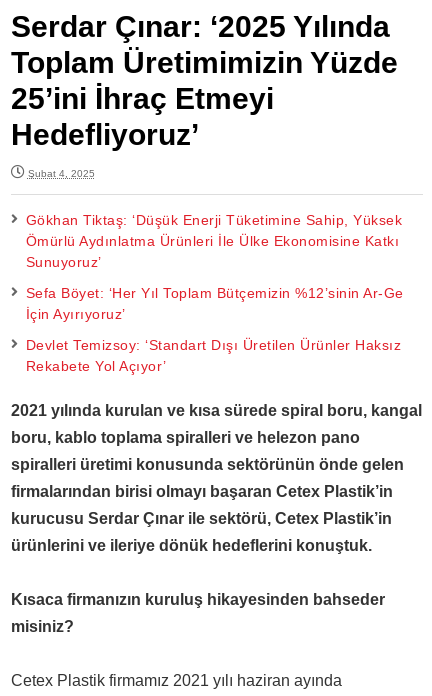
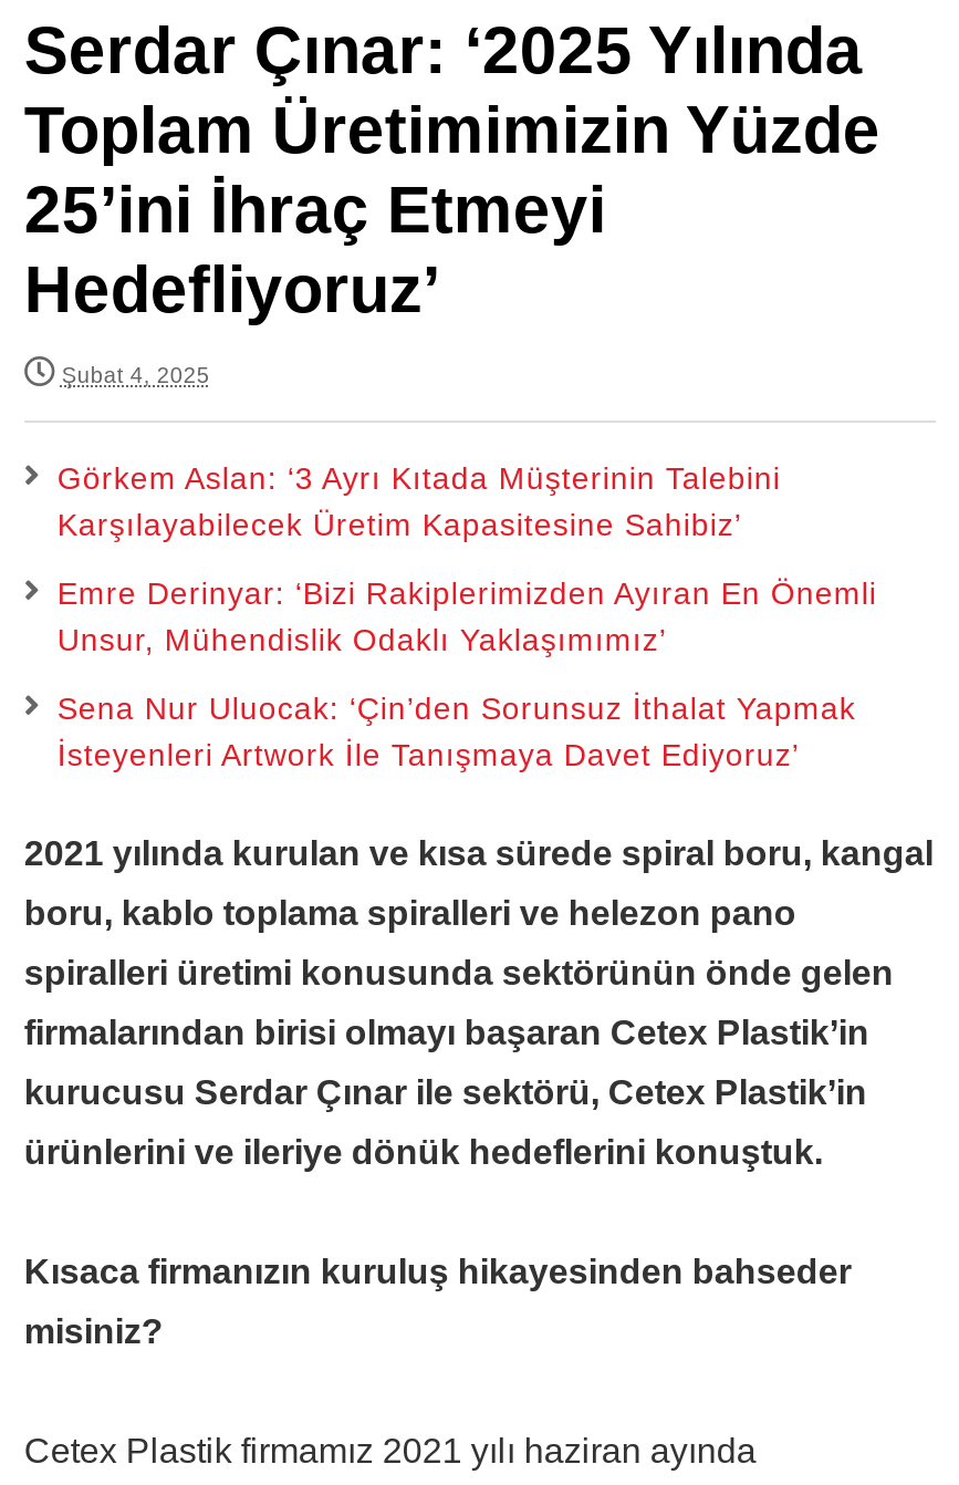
- Gökhan Tiktaş: ‘Düşük Enerji Tüketimine Sahip, Yüksek
- Ömürlü Aydınlatma Ürünleri İle Ülke Ekonomisine Katkı
- Sunuyoruz’
+ Görkem Aslan: ‘3 Ayrı Kıtada Müşterinin Talebini
+ Karşılayabilecek Üretim Kapasitesine Sahibiz’

- Sefa Böyet: ‘Her Yıl Toplam Bütçemizin %12’sinin Ar-Ge
- İçin Ayırıyoruz’
+ Emre Derinyar: ‘Bizi Rakiplerimizden Ayıran En Önemli
+ Unsur, Mühendislik Odaklı Yaklaşımımız’

- Devlet Temizsoy: ‘Standart Dışı Üretilen Ürünler Haksız
- Rekabete Yol Açıyor’
+ Sena Nur Uluocak: ‘Çin’den Sorunsuz İthalat Yapmak
+ İsteyenleri Artwork İle Tanışmaya Davet Ediyoruz’
